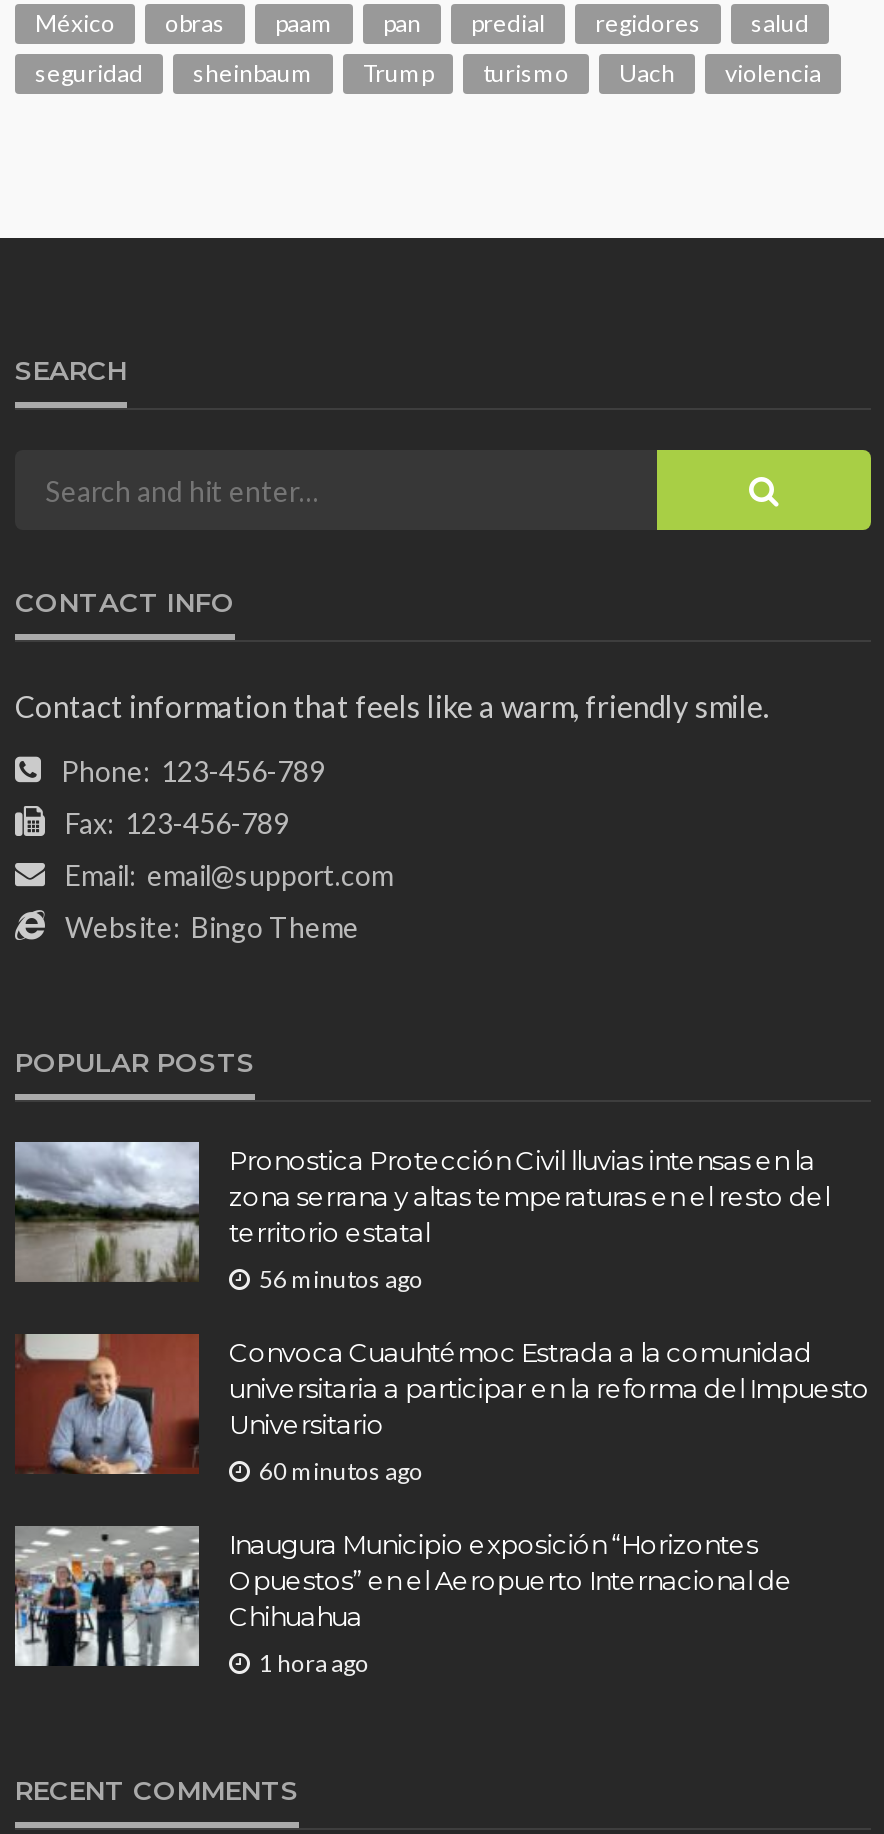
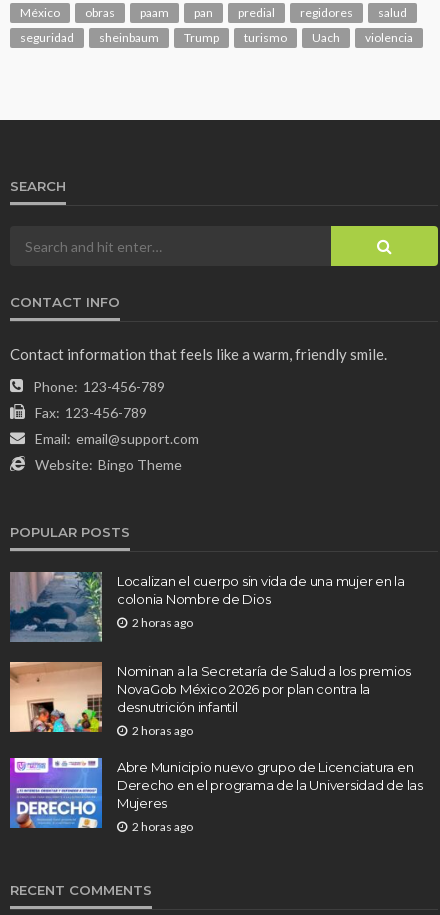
- [image]
- Pronostica Protección Civil lluvias intensas en la
- zona serrana y altas temperaturas en el resto del
- territorio estatal
+ [image]
+ Localizan el cuerpo sin vida de una mujer en la
+ colonia Nombre de Dios

- 56 minutos ago
+ 2 horas ago

- [image]
- Convoca Cuauhtémoc Estrada a la comunidad
- universitaria a participar en la reforma del Impuesto
- Universitario
+ [image]
+ Nominan a la Secretaría de Salud a los premios
+ NovaGob México 2026 por plan contra la
+ desnutrición infantil

- 60 minutos ago
+ 2 horas ago

- [image]
- Inaugura Municipio exposición “Horizontes
- Opuestos” en el Aeropuerto Internacional de
- Chihuahua
+ [image]
+ Abre Municipio nuevo grupo de Licenciatura en
+ Derecho en el programa de la Universidad de las
+ Mujeres

- 1 hora ago
+ 2 horas ago
